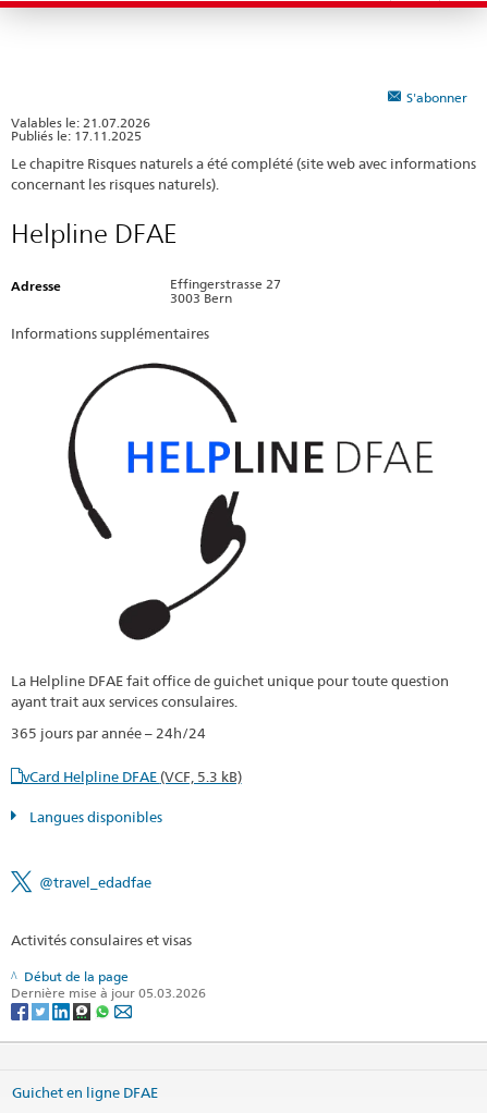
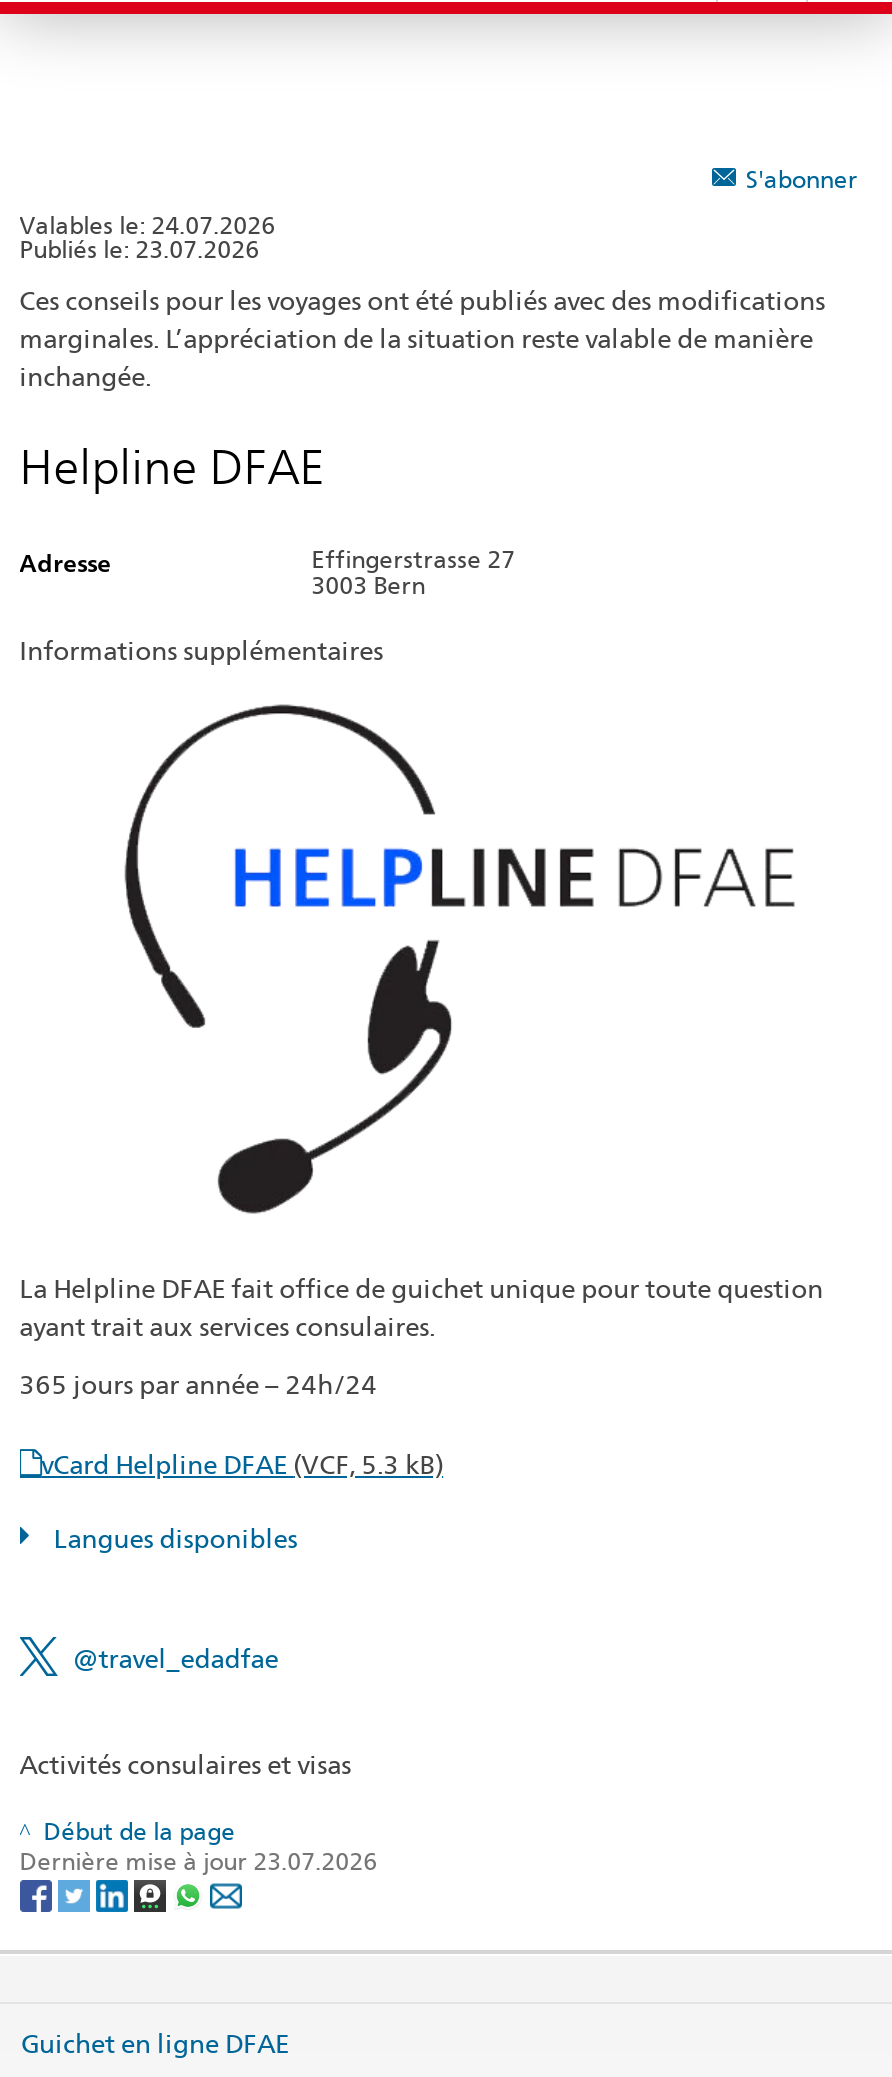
- Valables le: 21.07.2026
- Publiés le: 17.11.2025
+ Valables le: 24.07.2026
+ Publiés le: 23.07.2026

- Le chapitre Risques naturels a été complété (site web avec informations
- concernant les risques naturels).
+ Ces conseils pour les voyages ont été publiés avec des modifications
+ marginales. L’appréciation de la situation reste valable de manière
+ inchangée.

- Dernière mise à jour 05.03.2026
+ Dernière mise à jour 23.07.2026
